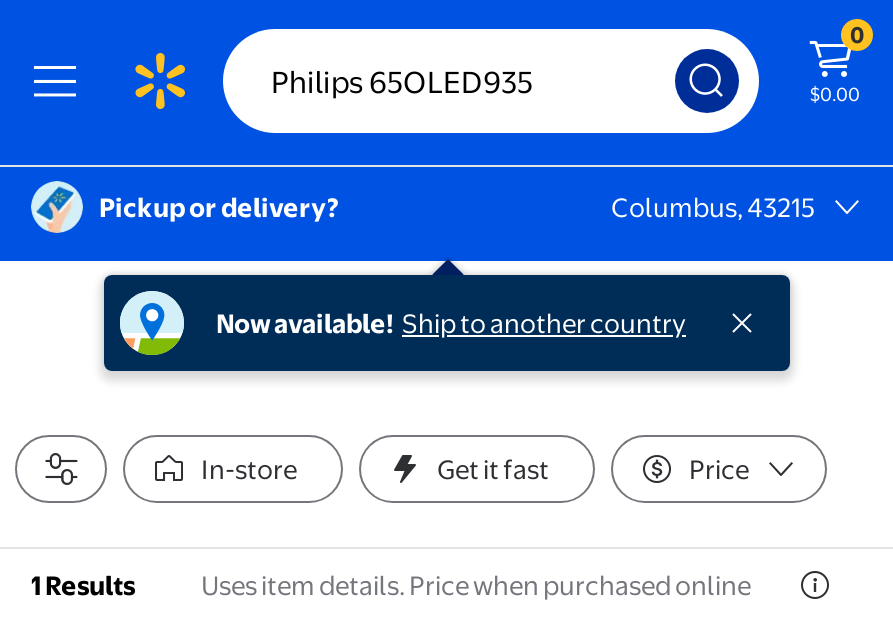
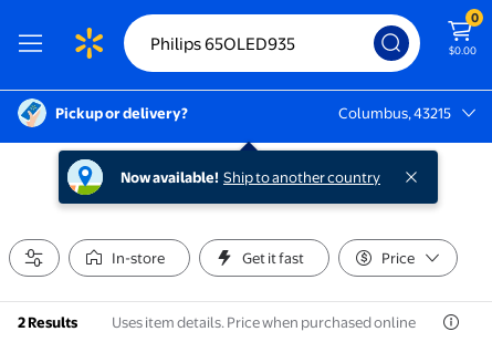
- 1 Results
+ 2 Results
